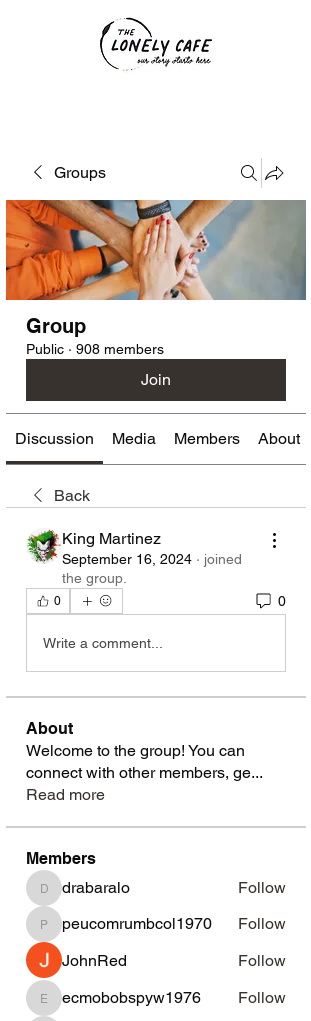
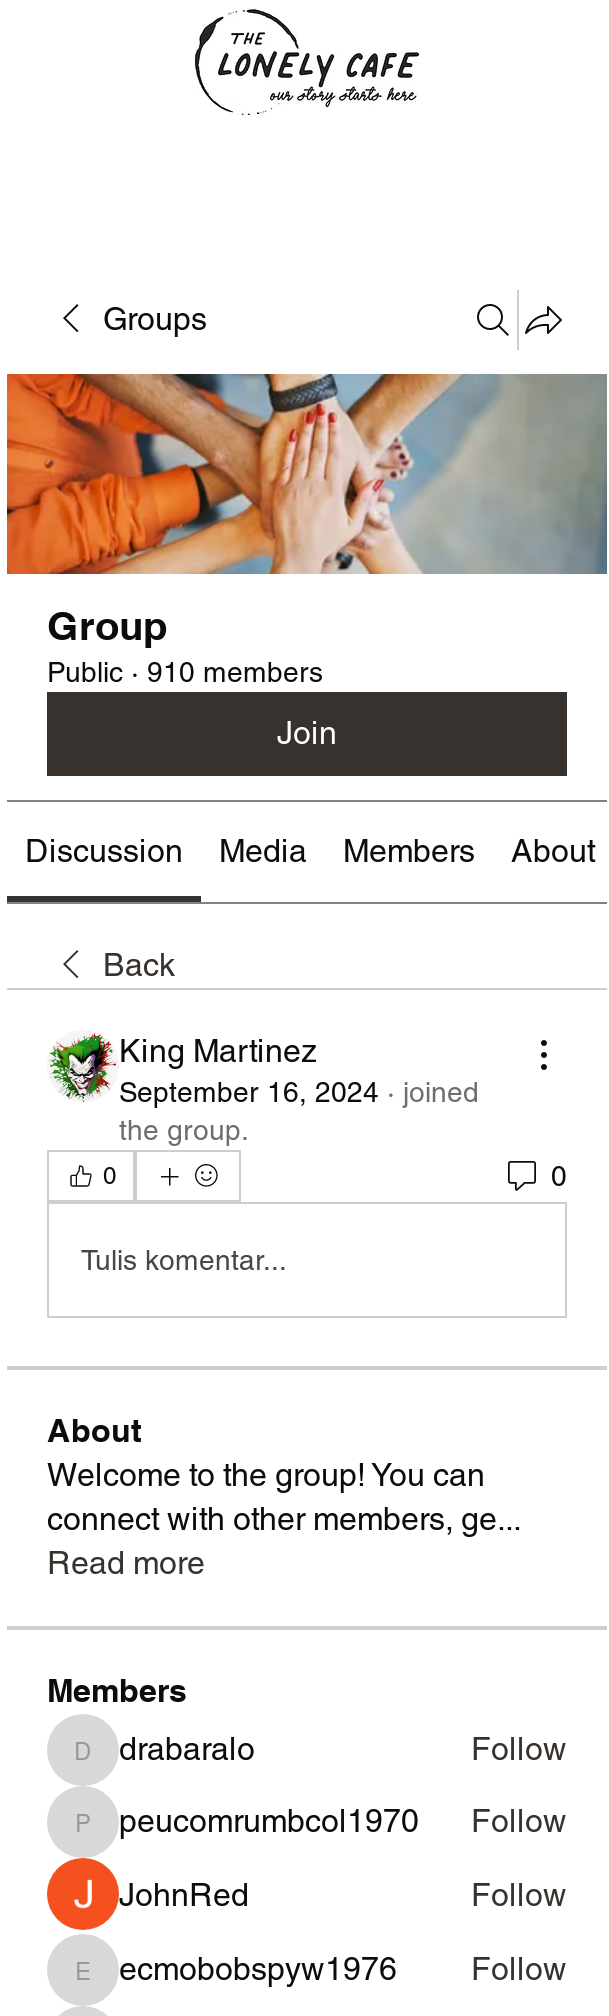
- Public · 908 members
+ Public · 910 members

- Write a comment...
+ Tulis komentar...
